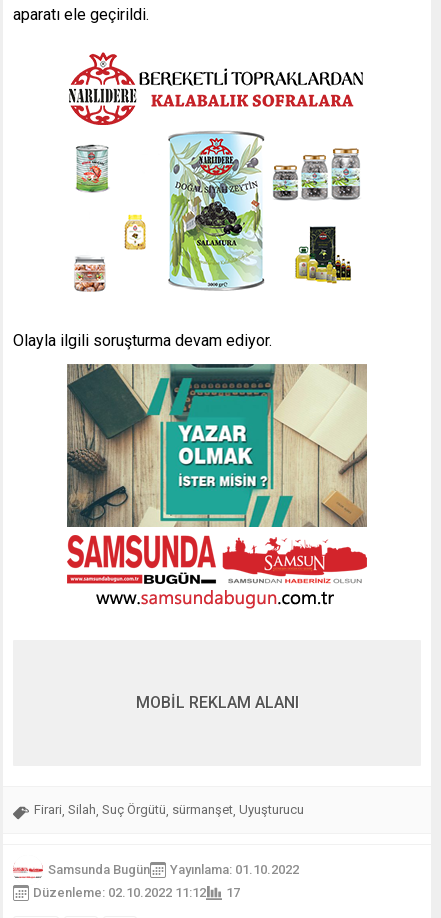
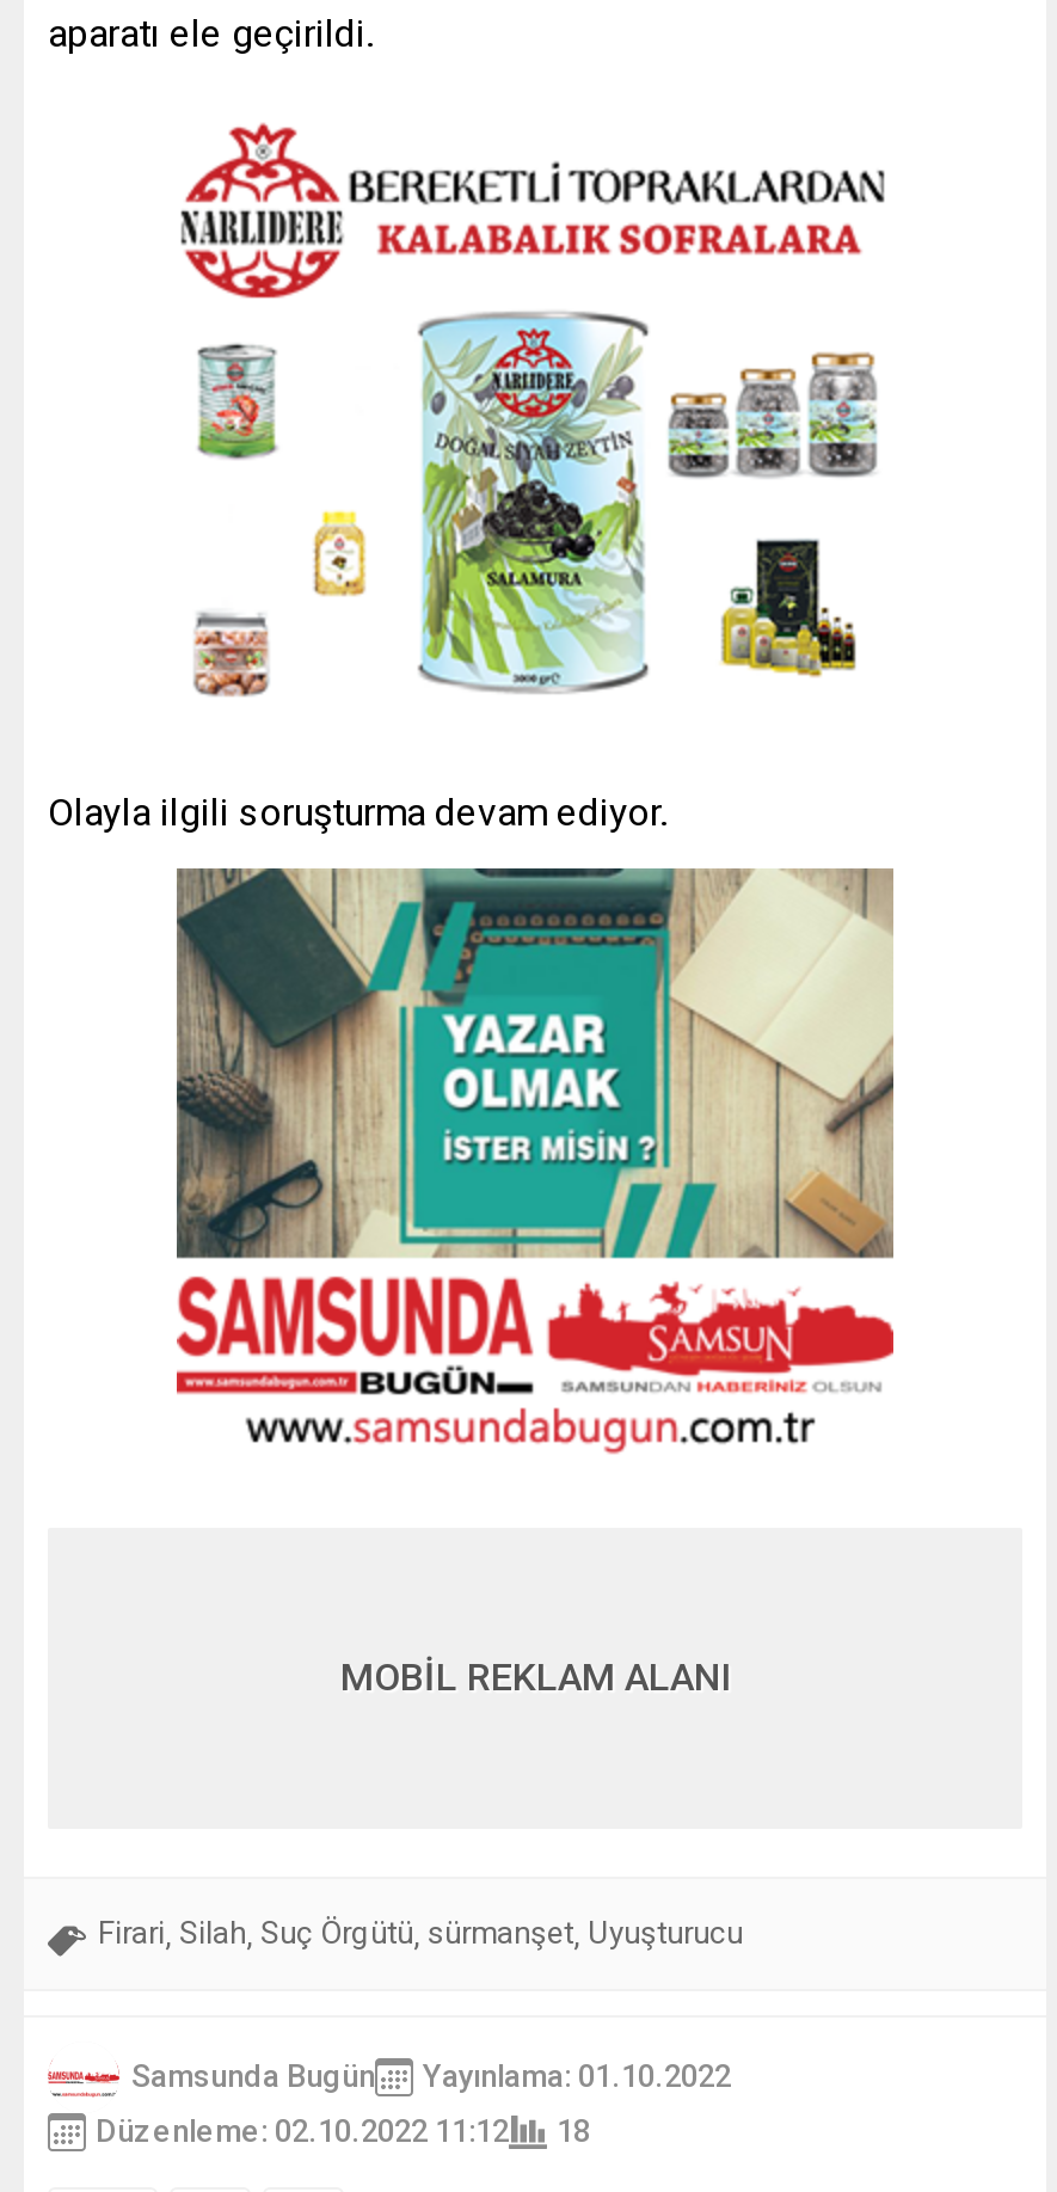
- Düzenleme: 02.10.2022 11:12 17
+ Düzenleme: 02.10.2022 11:12 18
